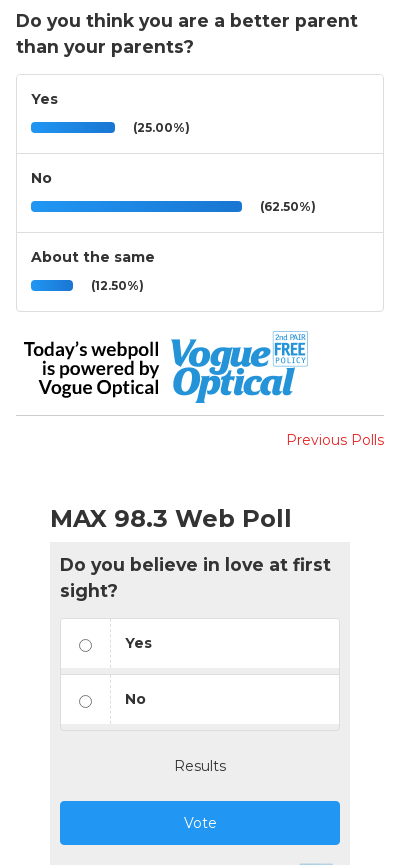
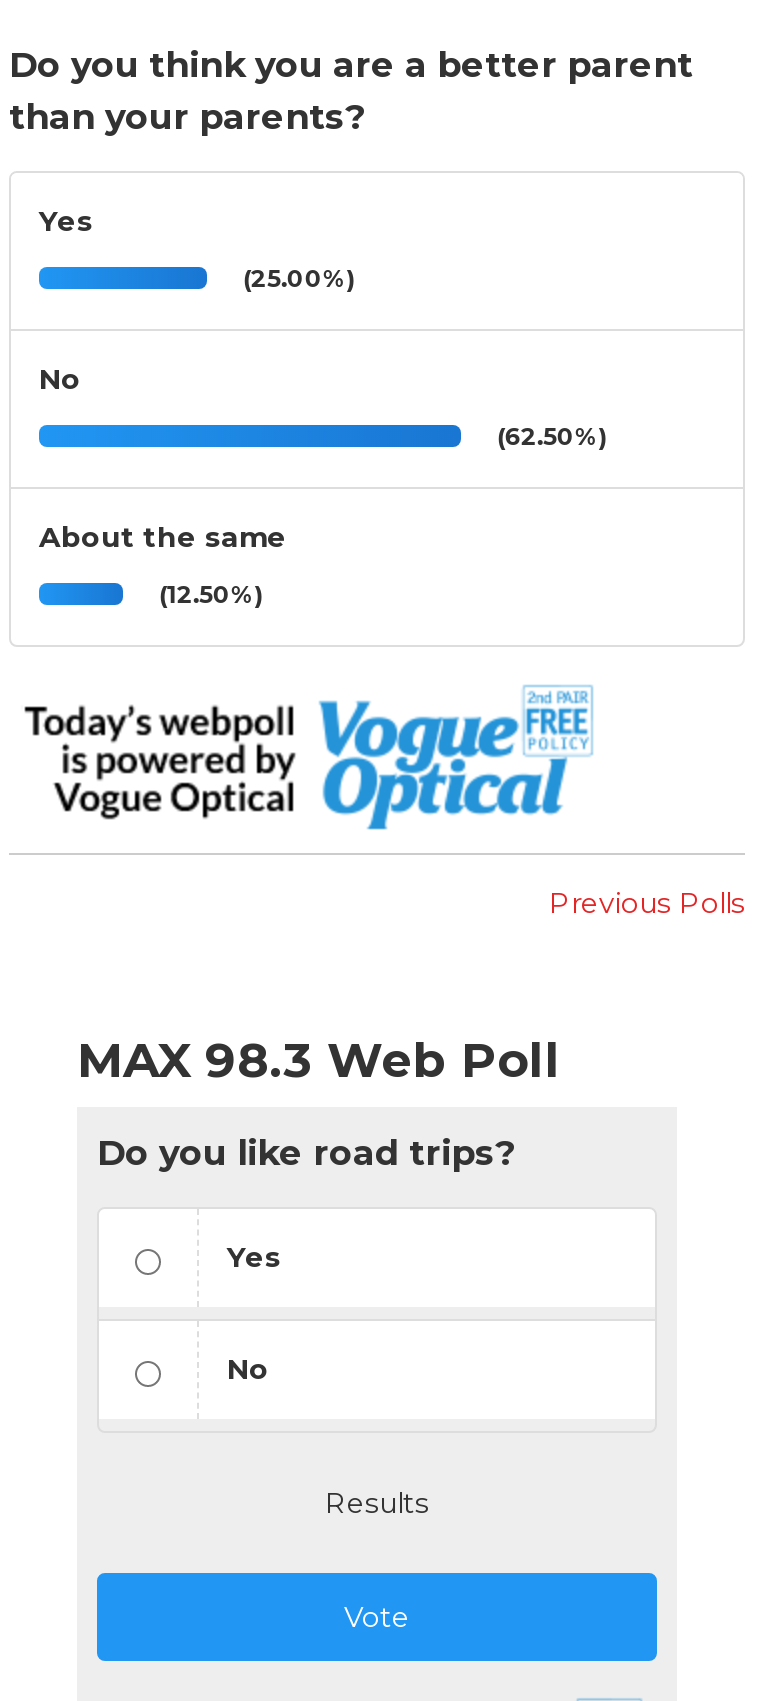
- Do you believe in love at first
- sight?
+ Do you like road trips?
